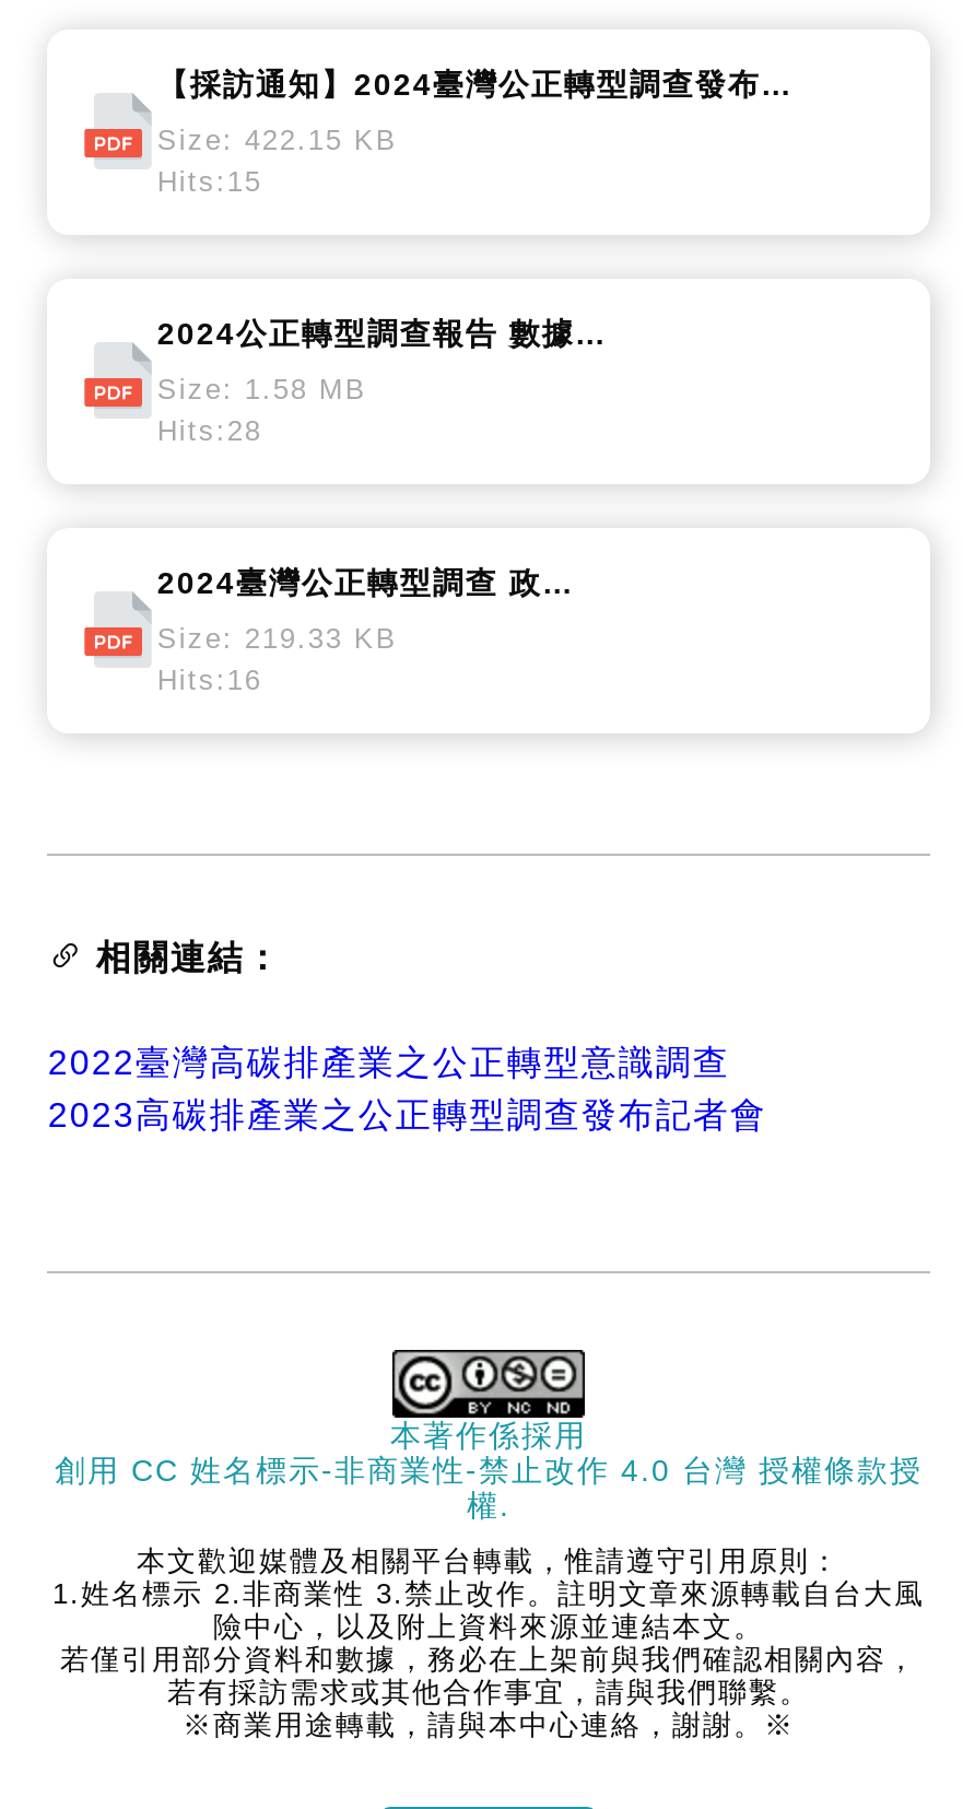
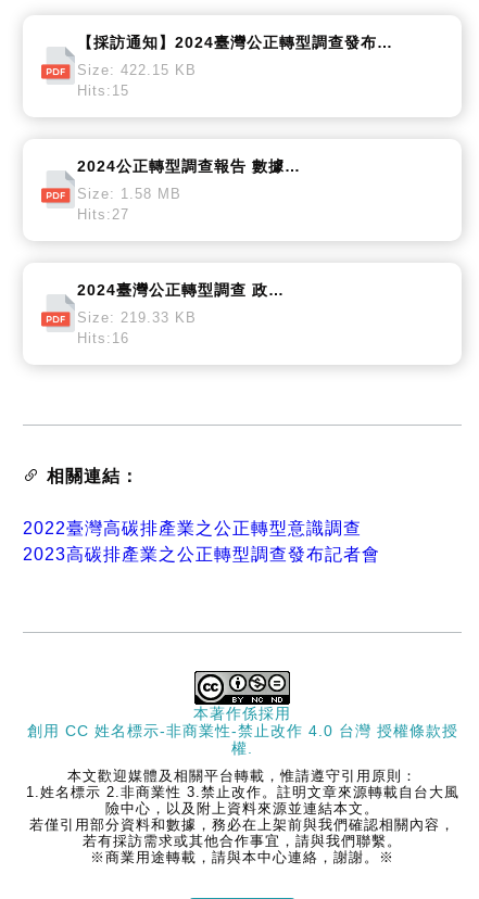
- Hits:28
+ Hits:27
